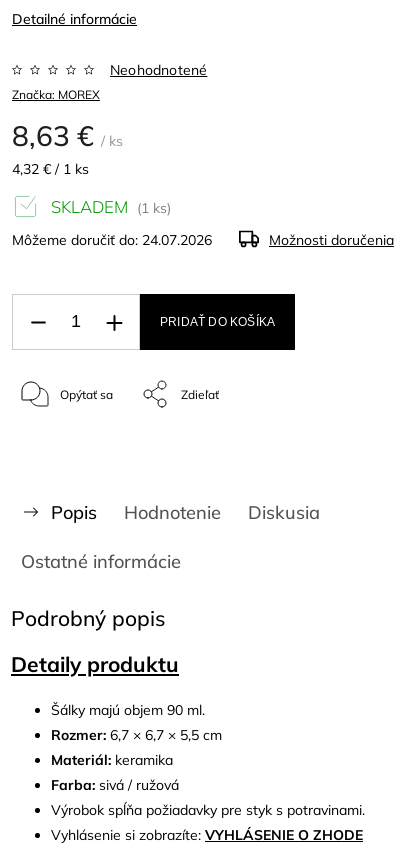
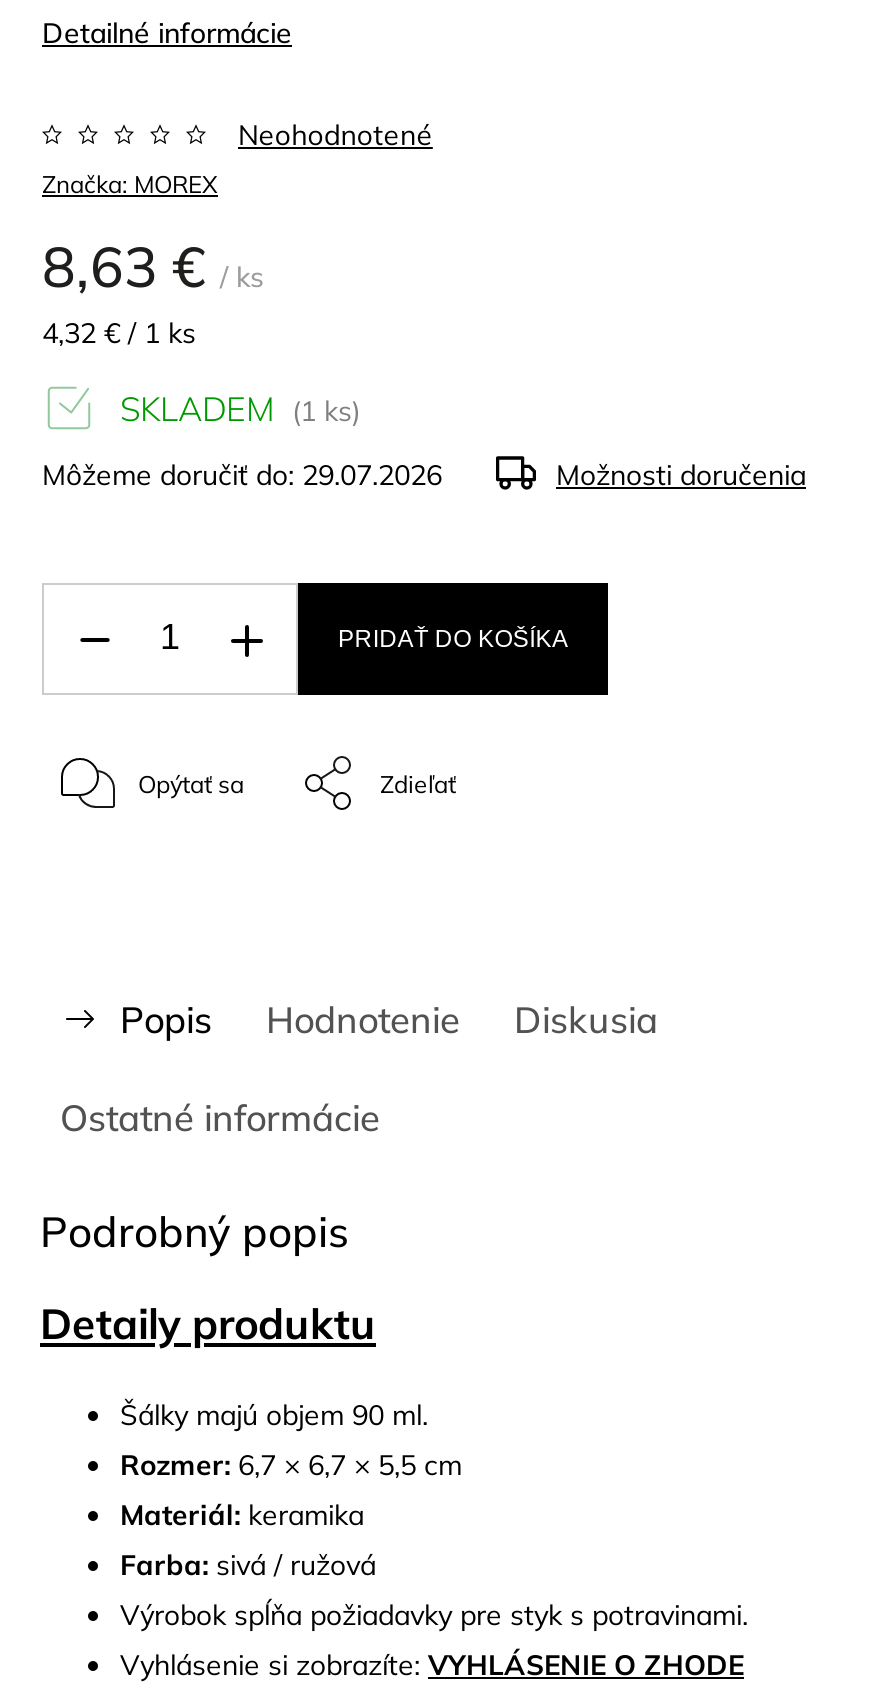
- Môžeme doručiť do: 24.07.2026
+ Môžeme doručiť do: 29.07.2026
